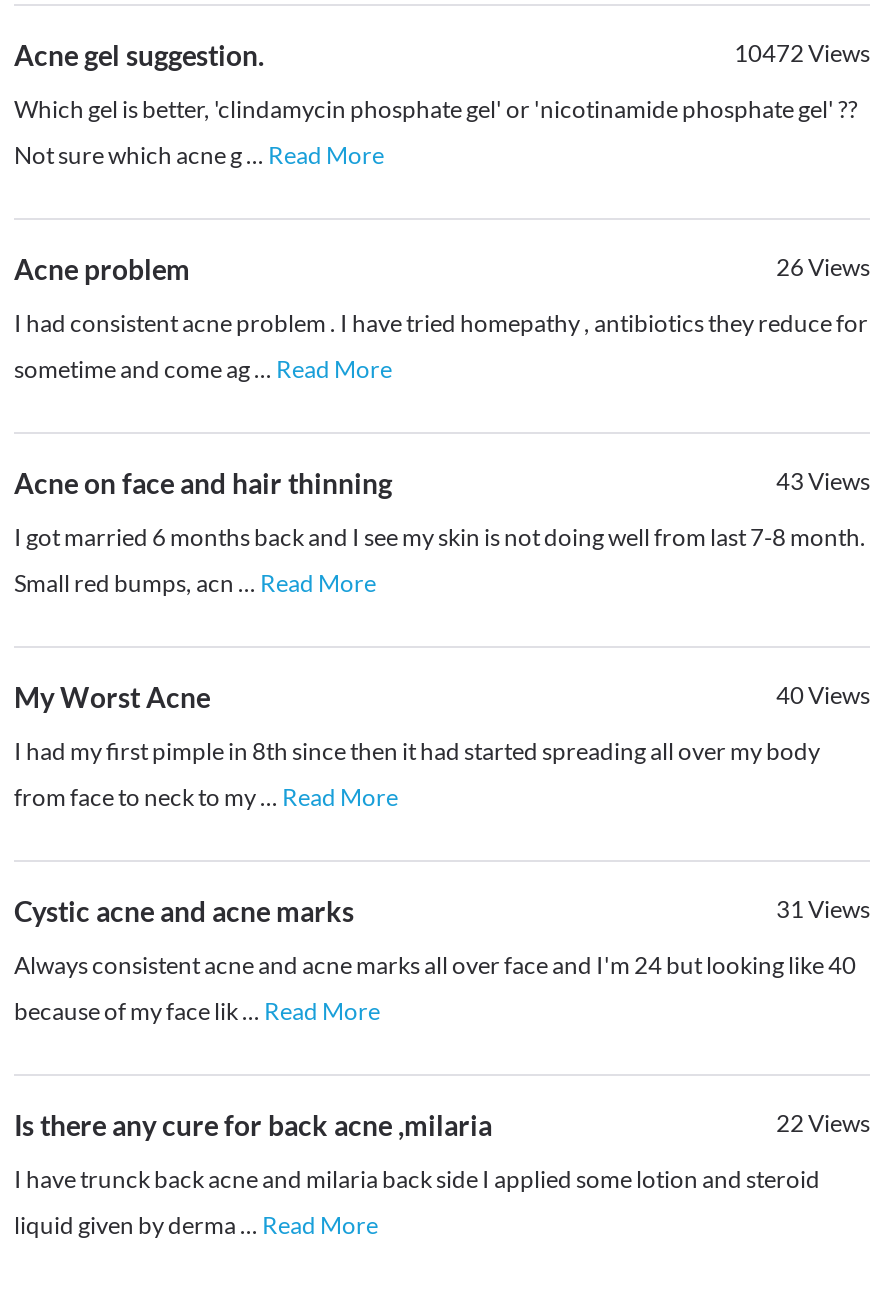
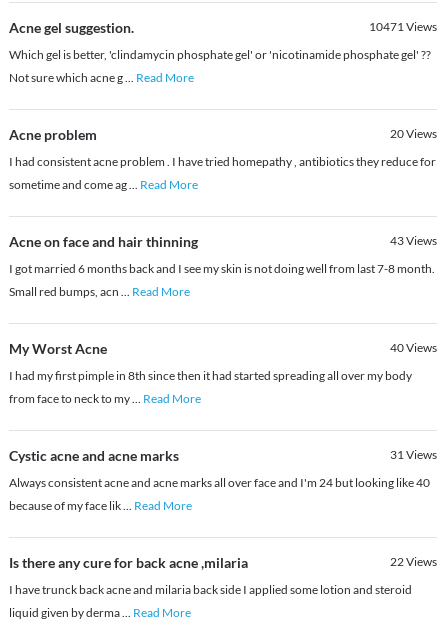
- 10472Views
+ 10471Views

- 26Views
+ 20Views
